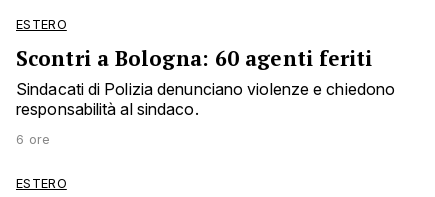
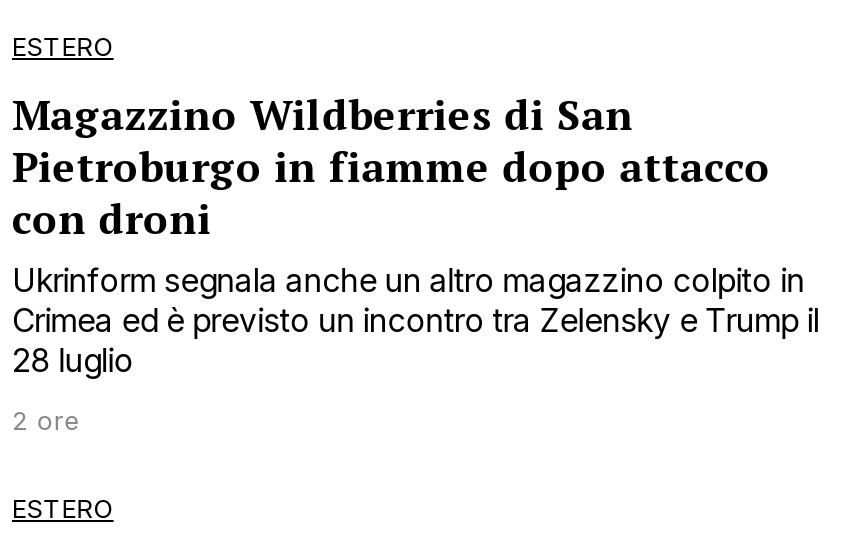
- Scontri a Bologna: 60 agenti feriti
- Sindacati di Polizia denunciano violenze e chiedono
- responsabilità al sindaco.
+ Magazzino Wildberries di San
+ Pietroburgo in fiamme dopo attacco
+ con droni
+ Ukrinform segnala anche un altro magazzino colpito in
+ Crimea ed è previsto un incontro tra Zelensky e Trump il
+ 28 luglio

- 6 ore
+ 2 ore
